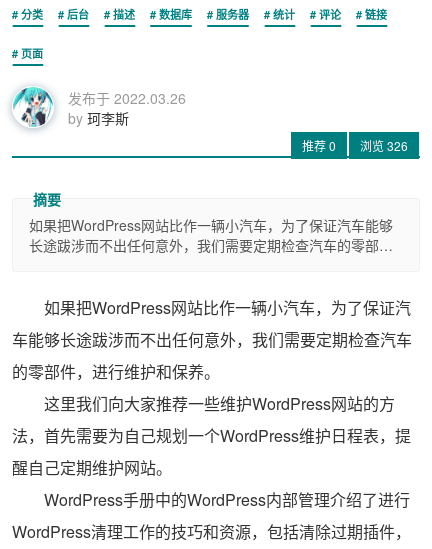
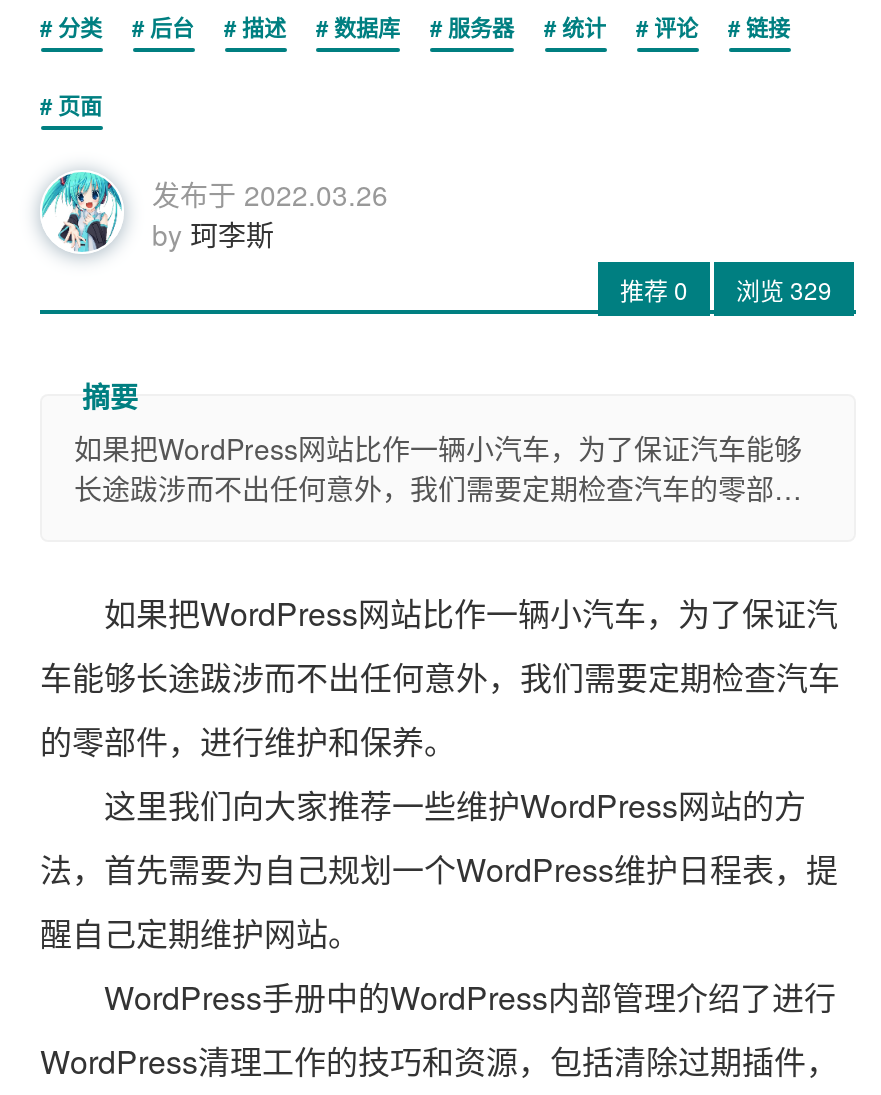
- 推荐0 浏览326
+ 推荐0 浏览329
